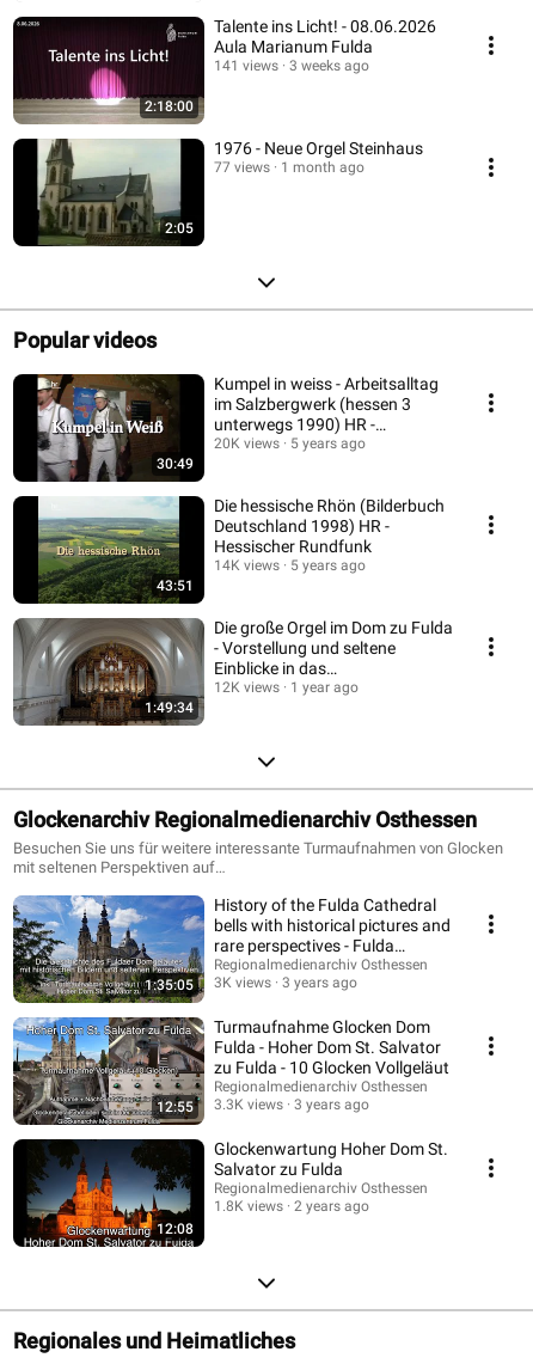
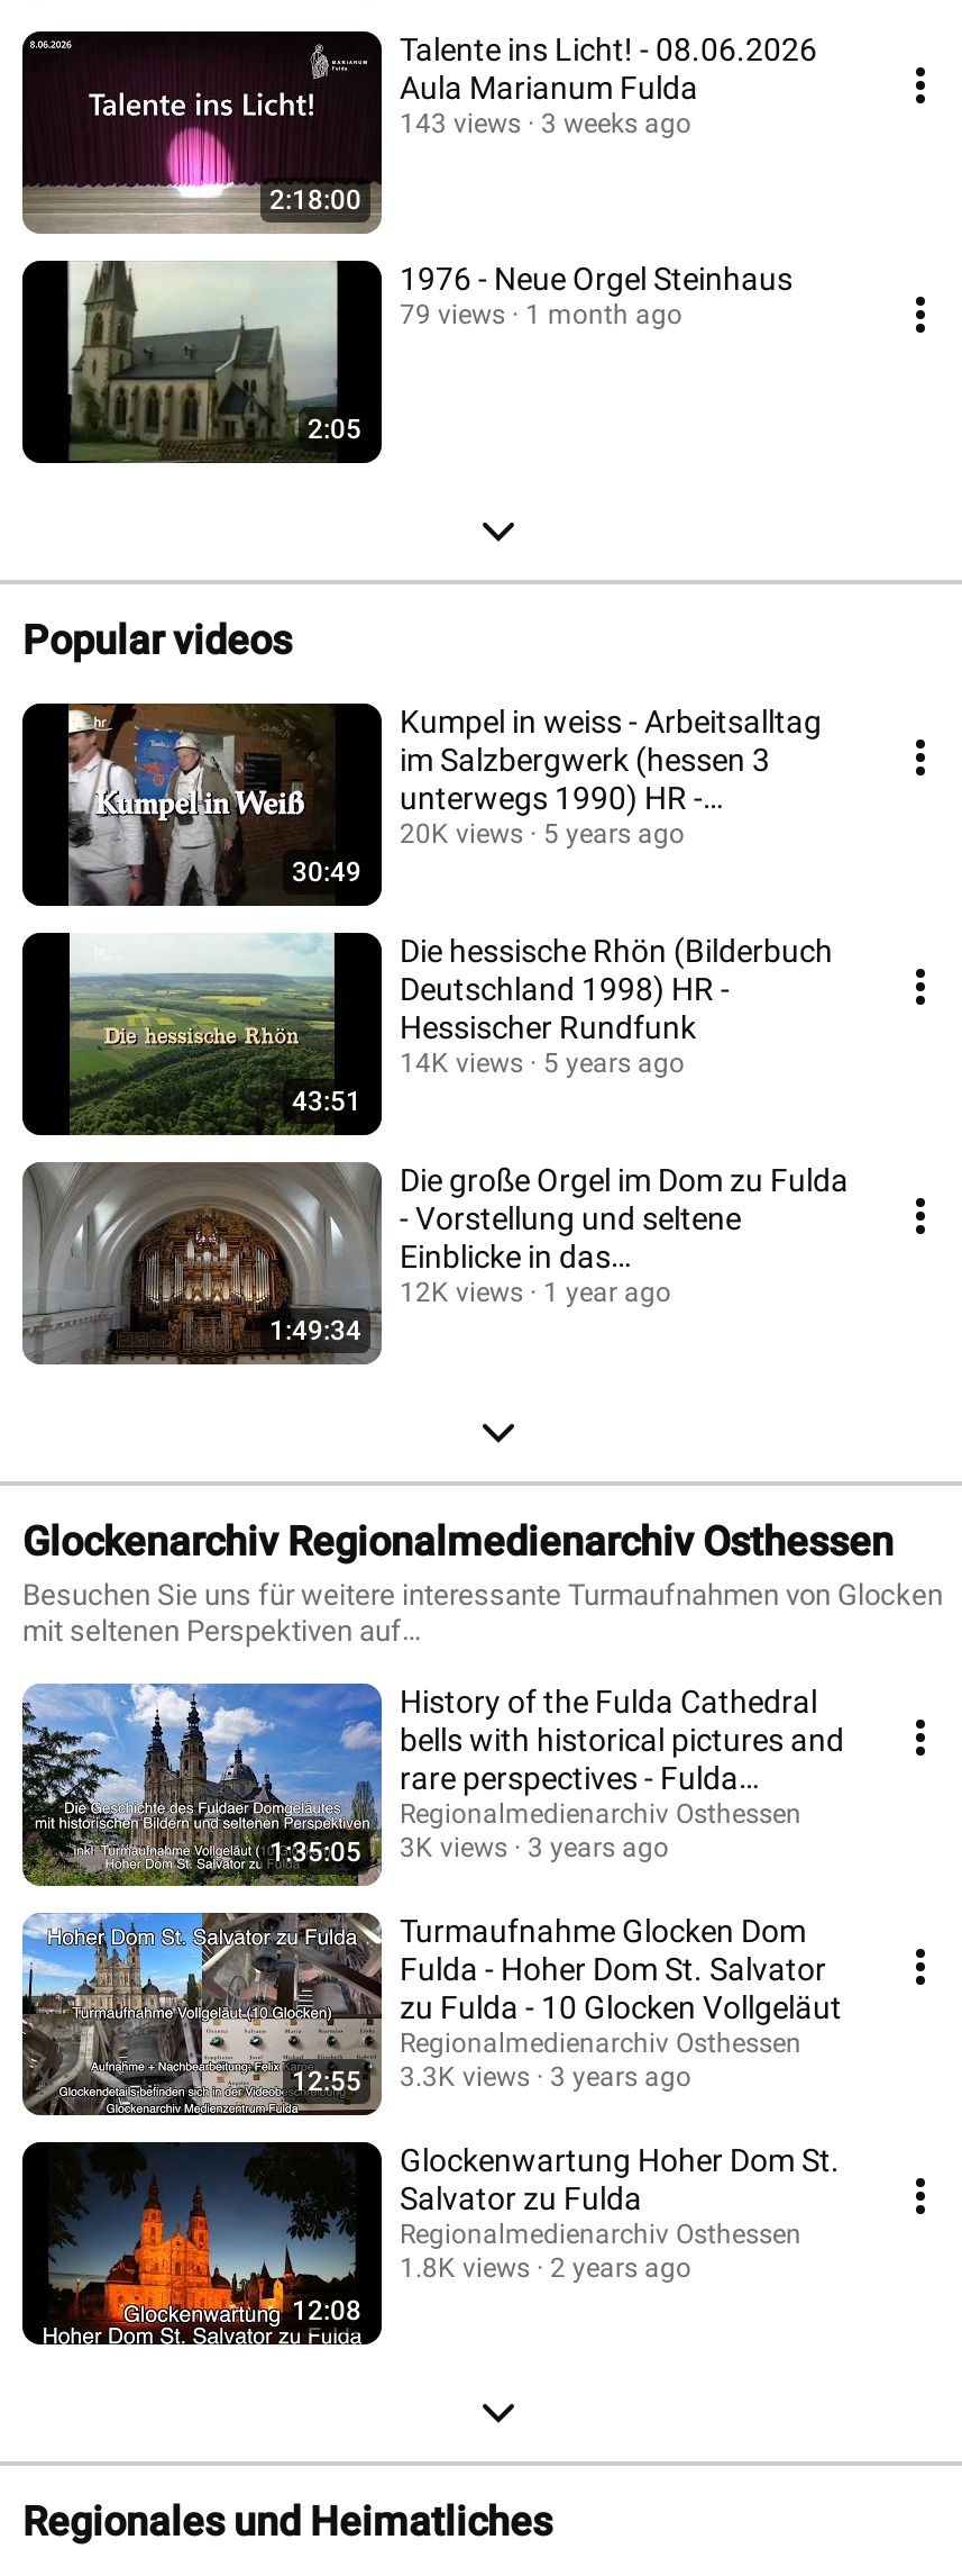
- 141 views 3 weeks ago
+ 143 views 3 weeks ago

- 77 views 1 month ago
+ 79 views 1 month ago
